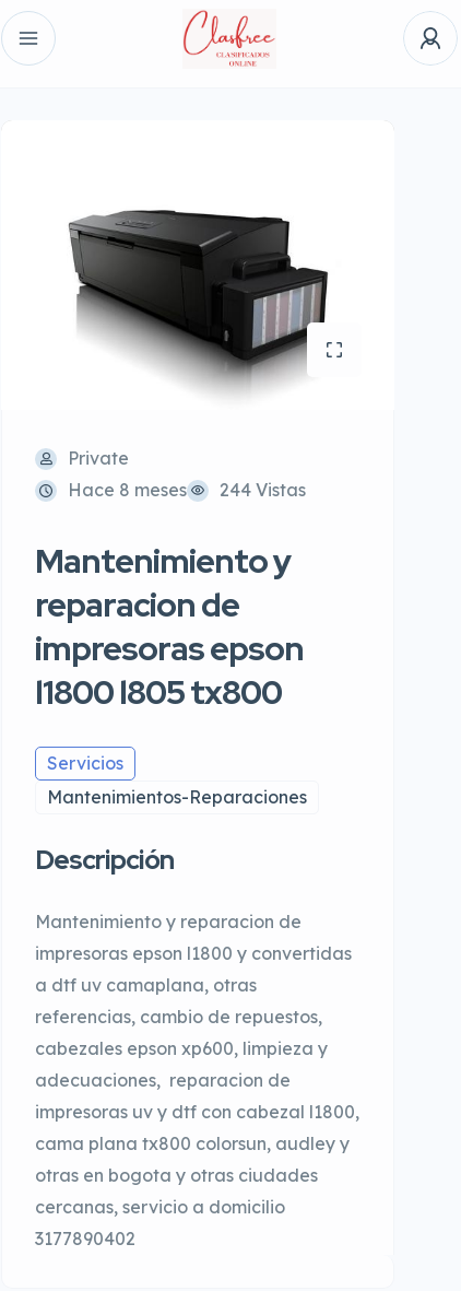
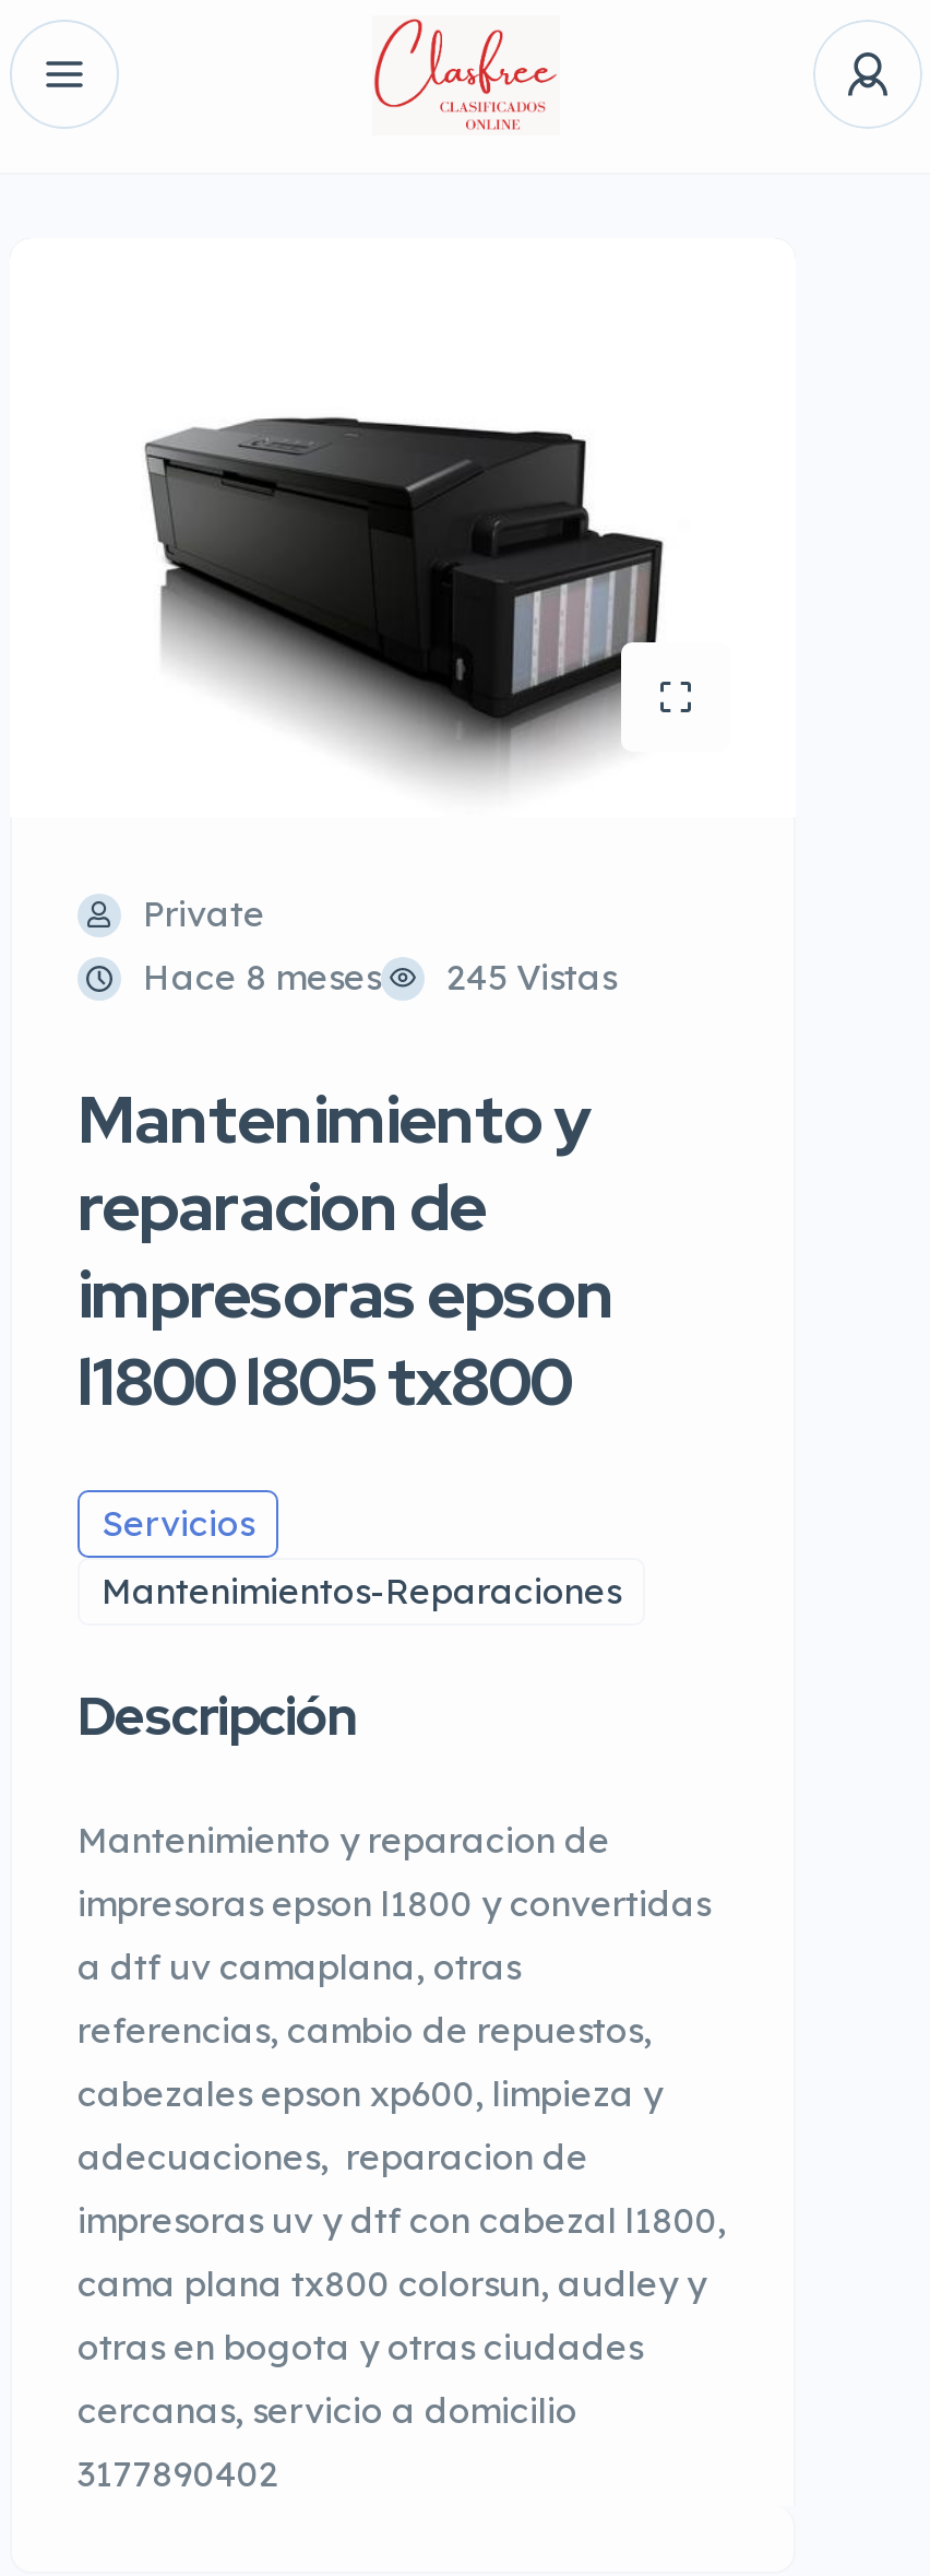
- Hace 8 meses 244 Vistas
+ Hace 8 meses 245 Vistas
